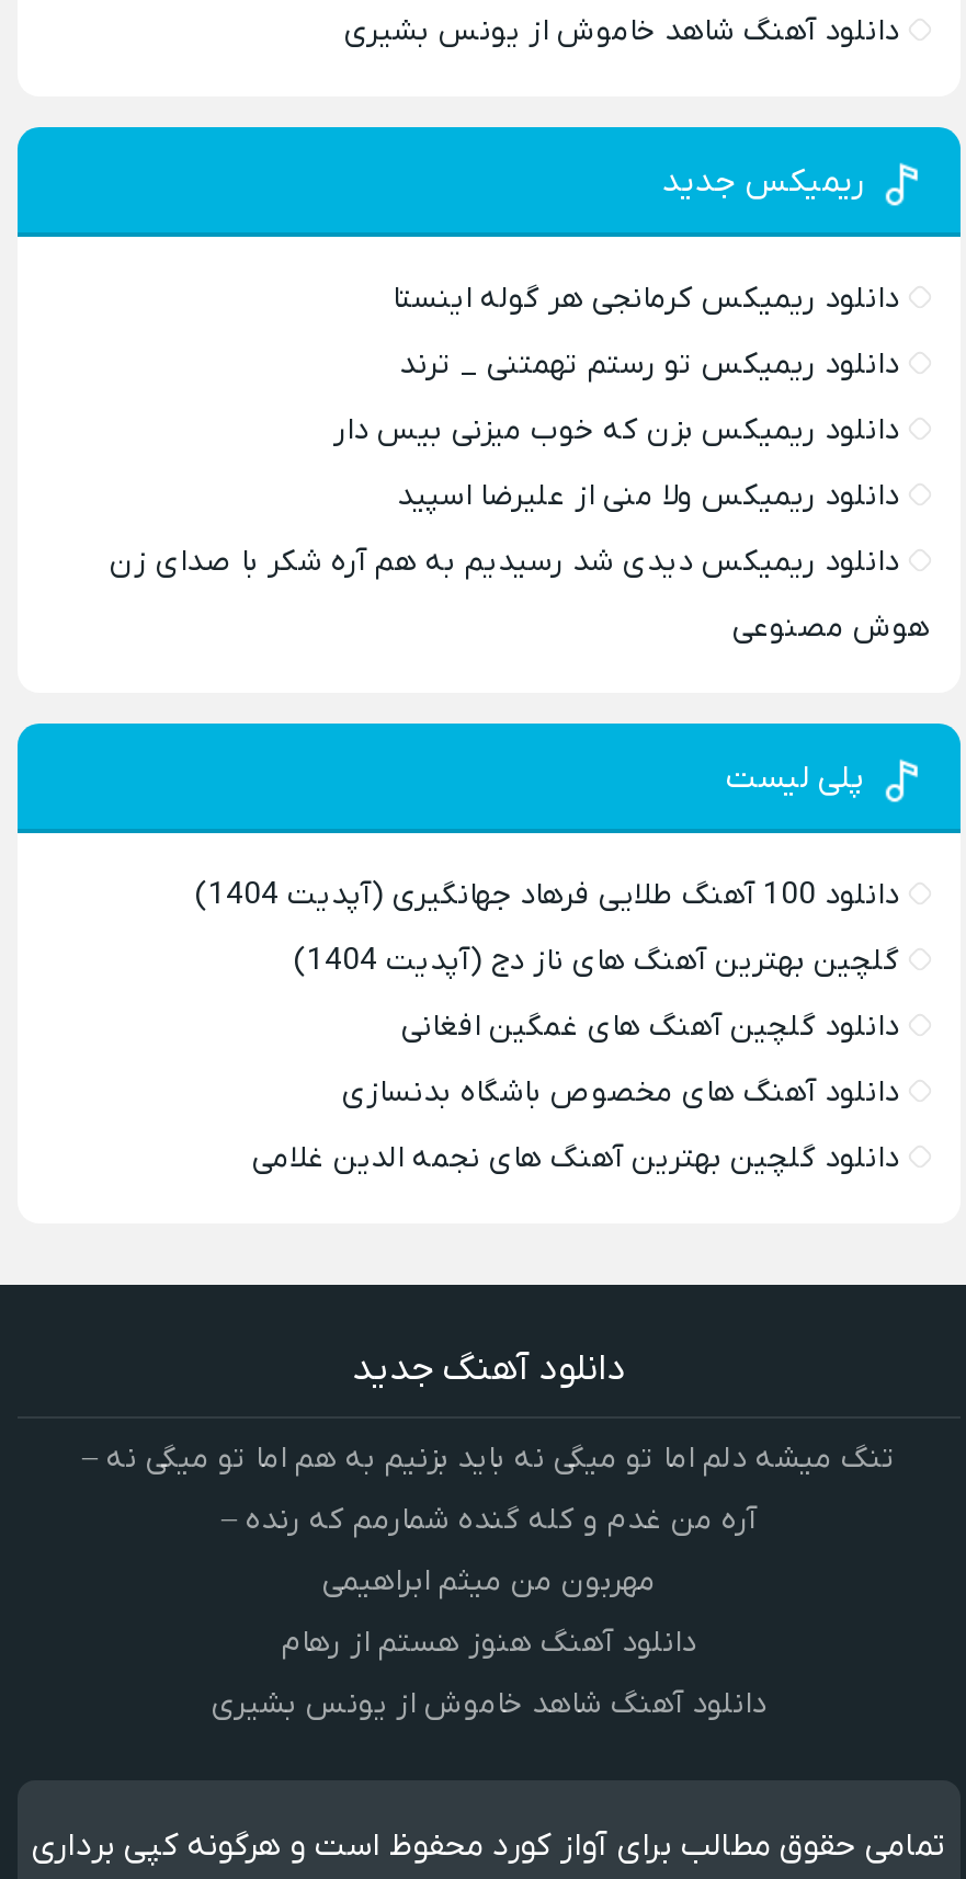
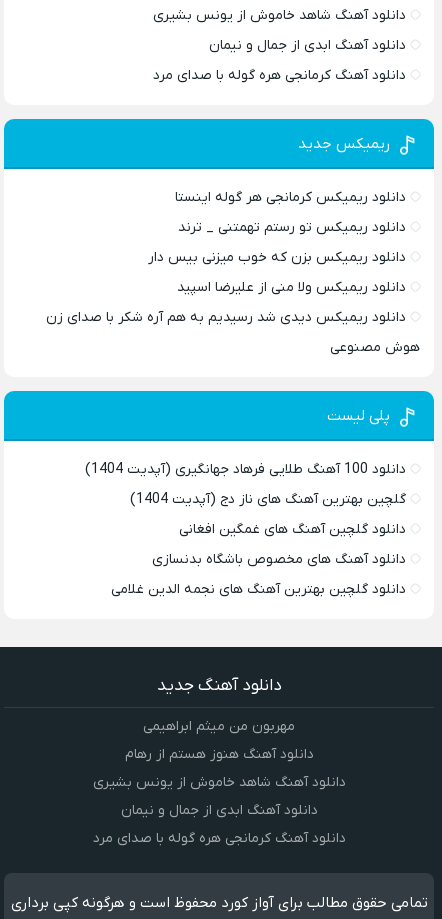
+ دانلود آهنگ ابدی از جمال و نیمان
+ دانلود آهنگ کرمانجی هره گوله با صدای مرد

- تنگ میشه دلم اما تو میگی نه باید بزنیم به هم اما تو میگی نه –
- آره من غدم و کله گنده شمارمم که رنده –

+ دانلود آهنگ ابدی از جمال و نیمان
+ دانلود آهنگ کرمانجی هره گوله با صدای مرد
